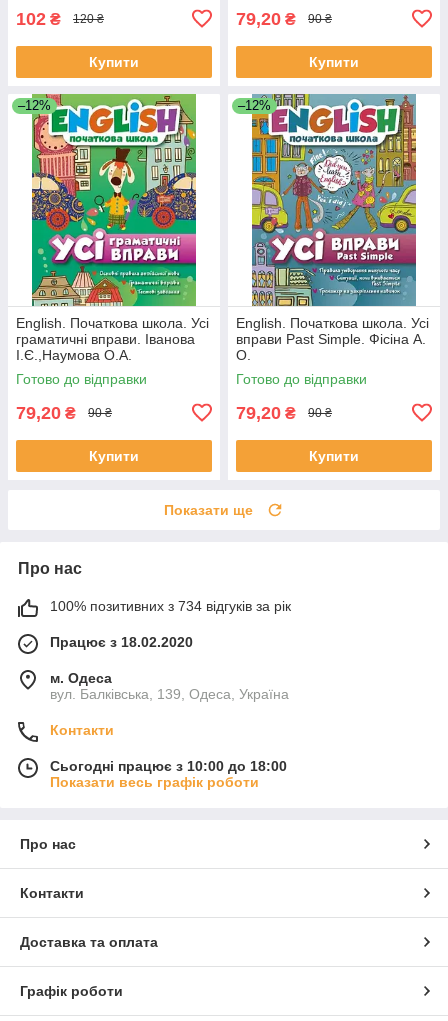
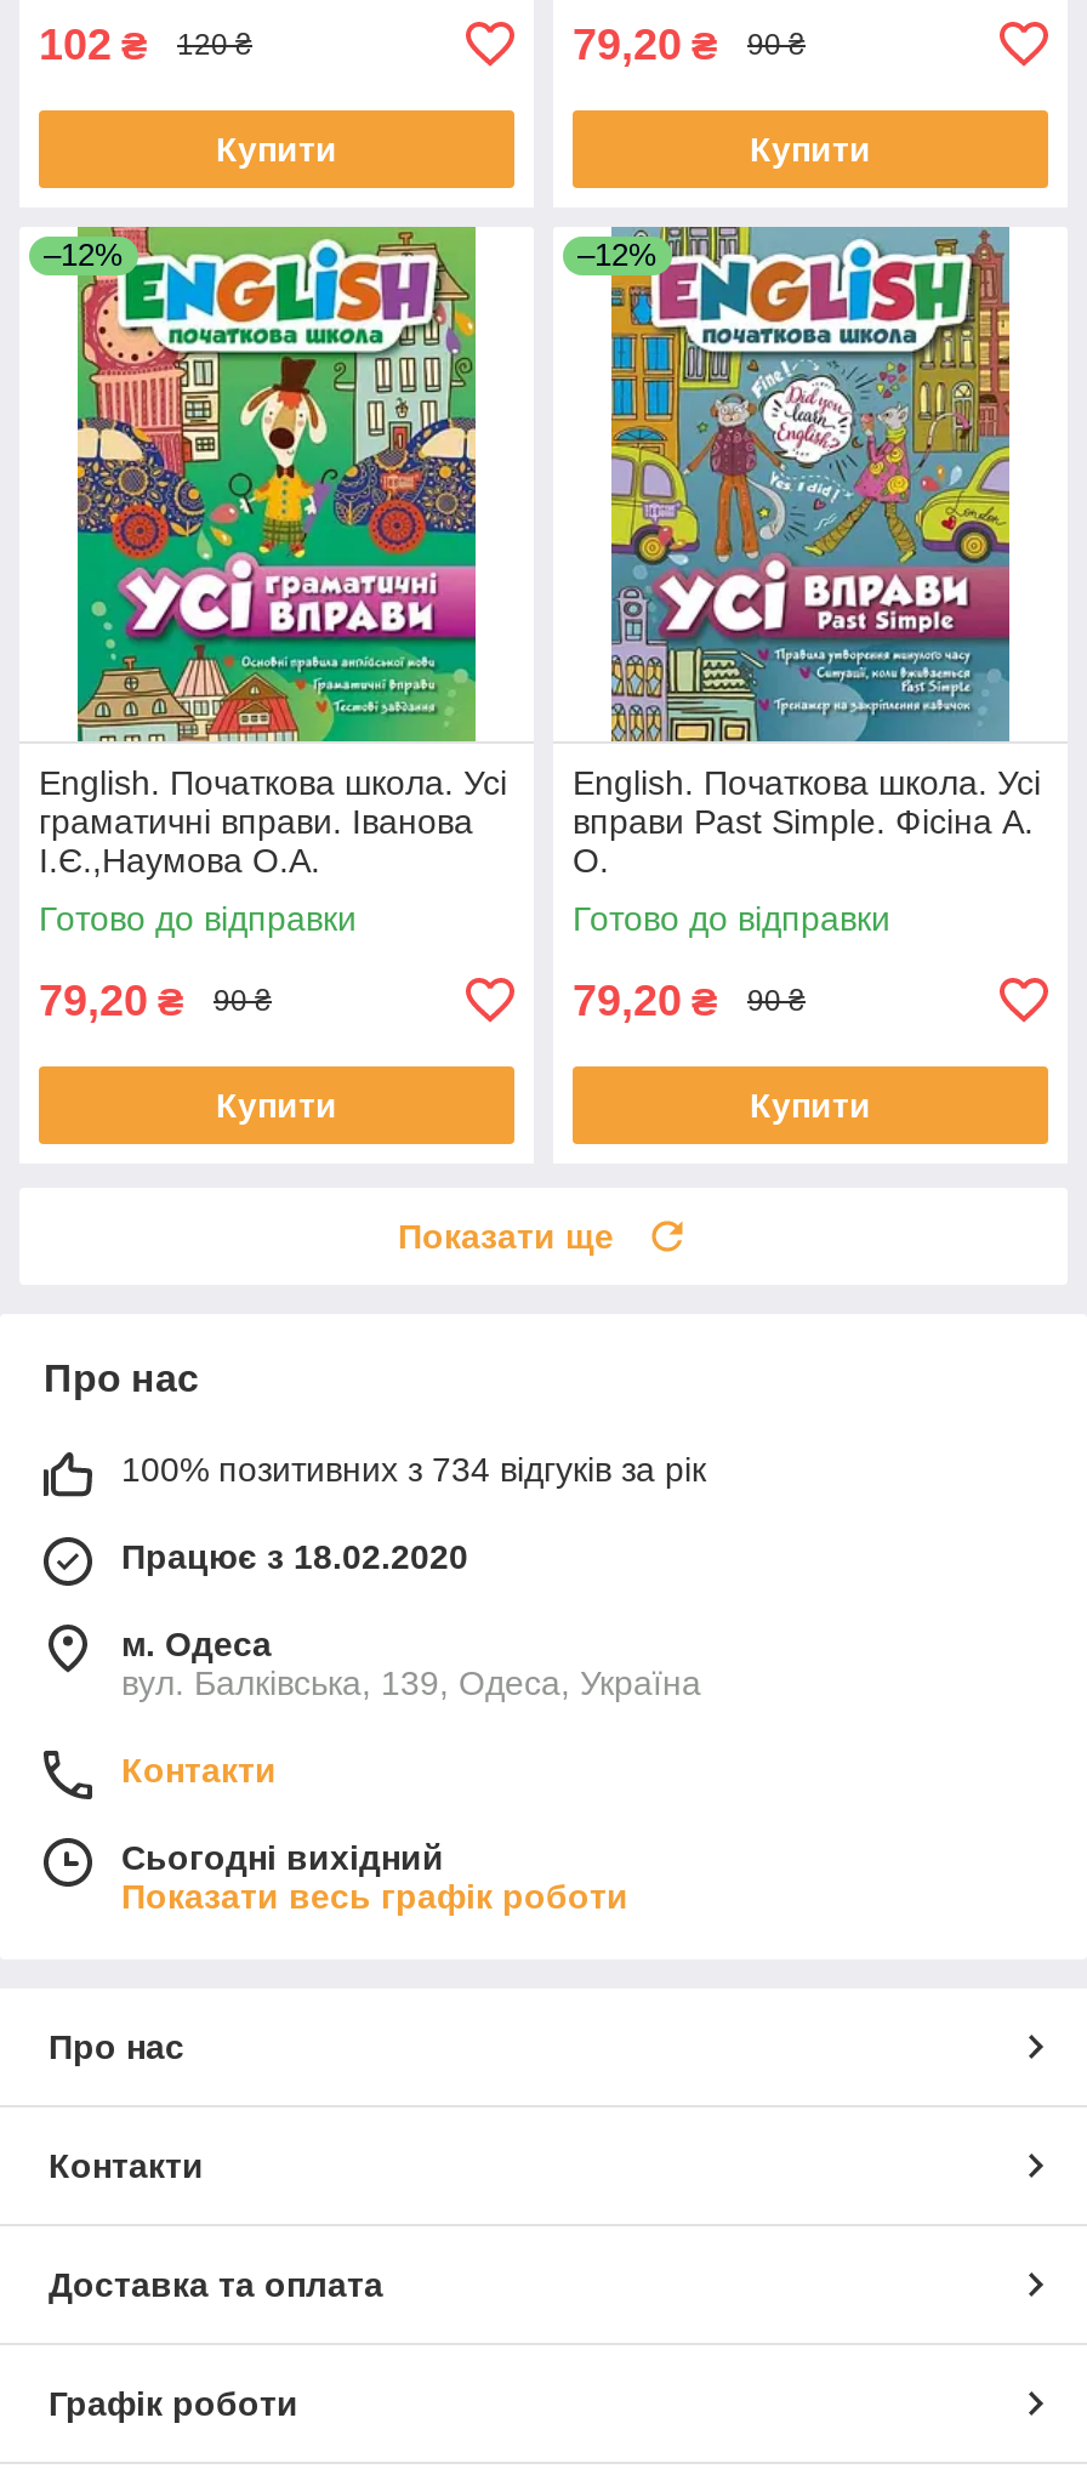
- Сьогодні працює з 10:00 до 18:00
+ Сьогодні вихідний
